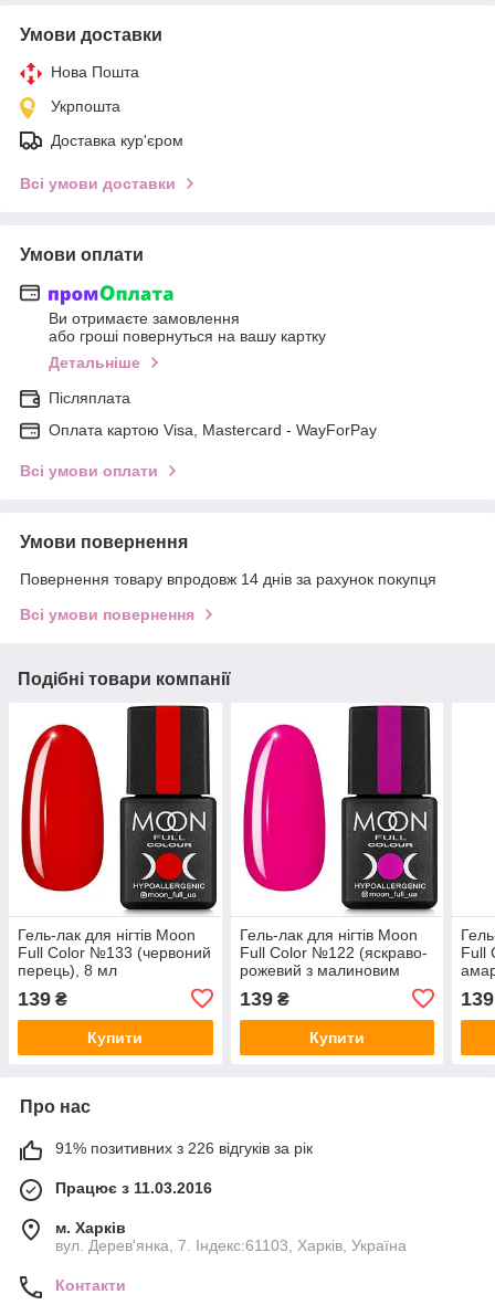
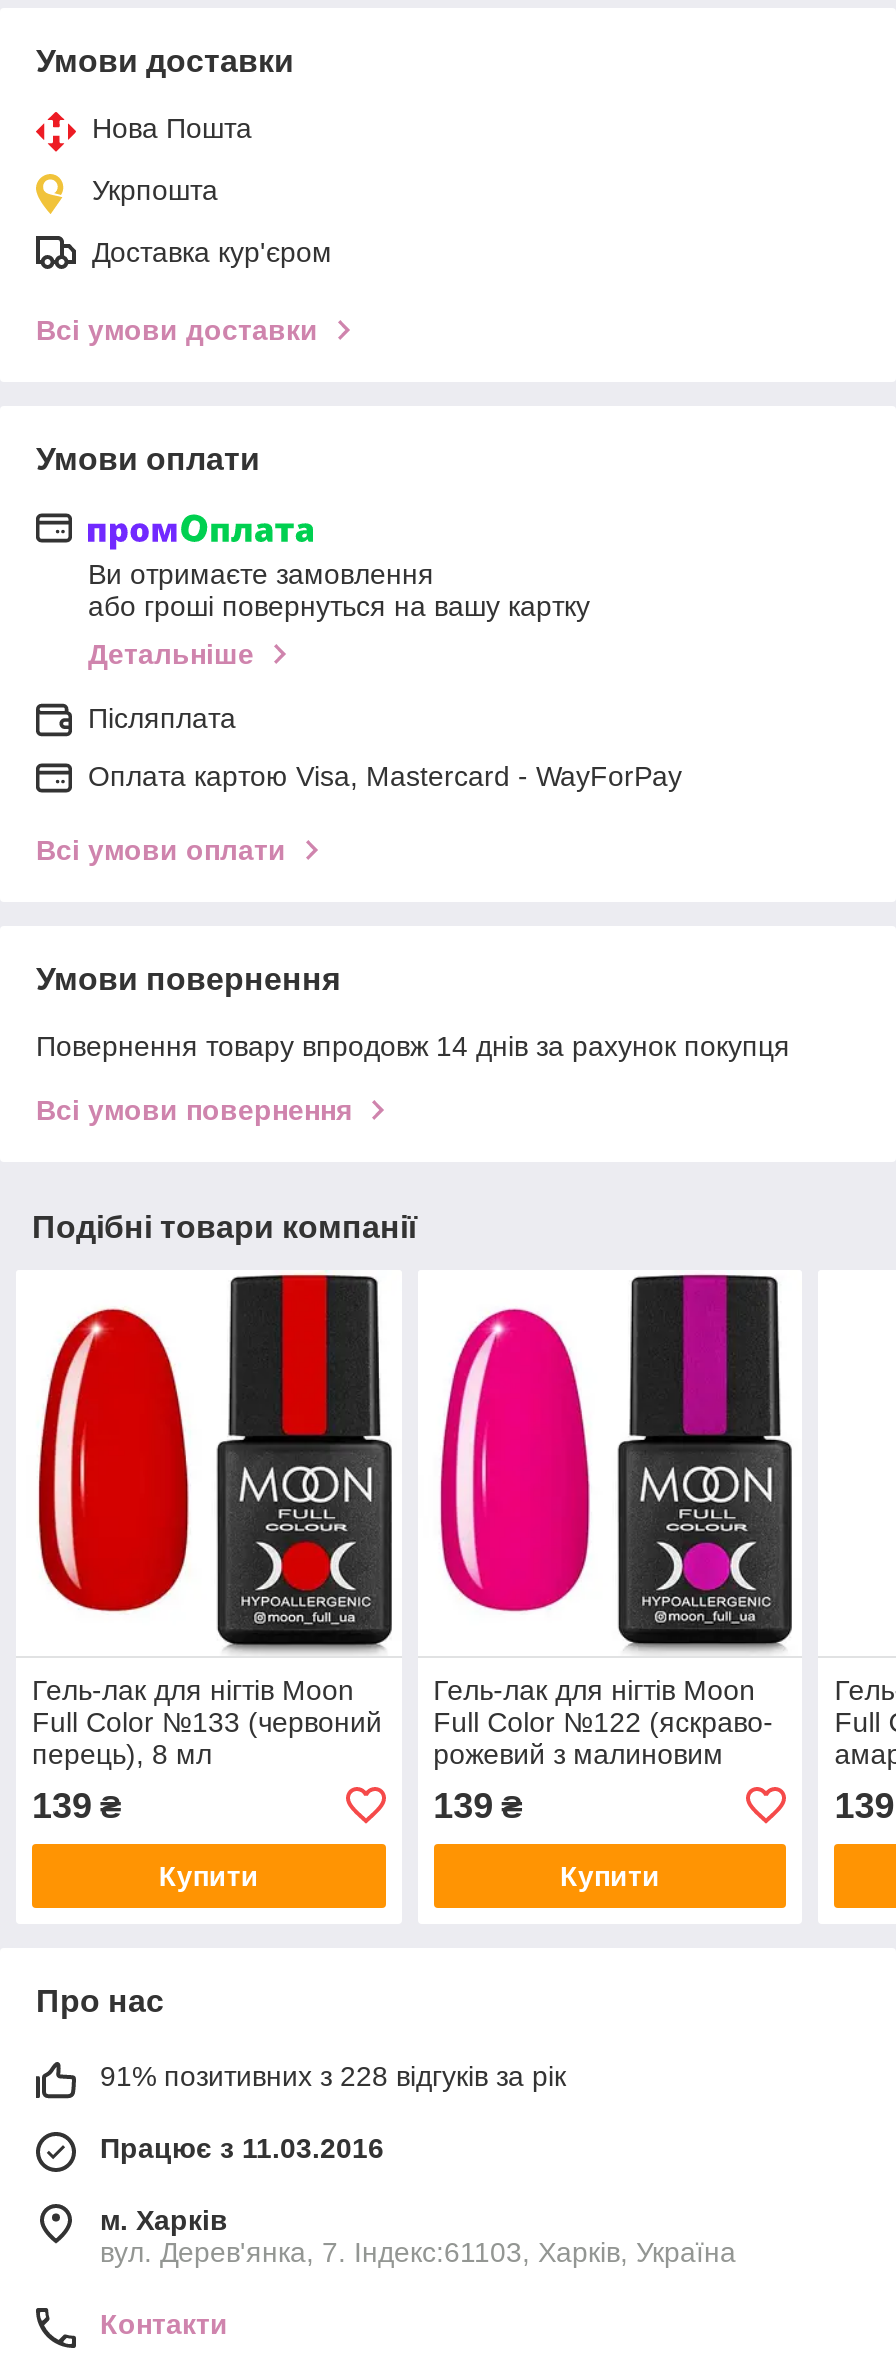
- 91% позитивних з 226 відгуків за рік
+ 91% позитивних з 228 відгуків за рік
